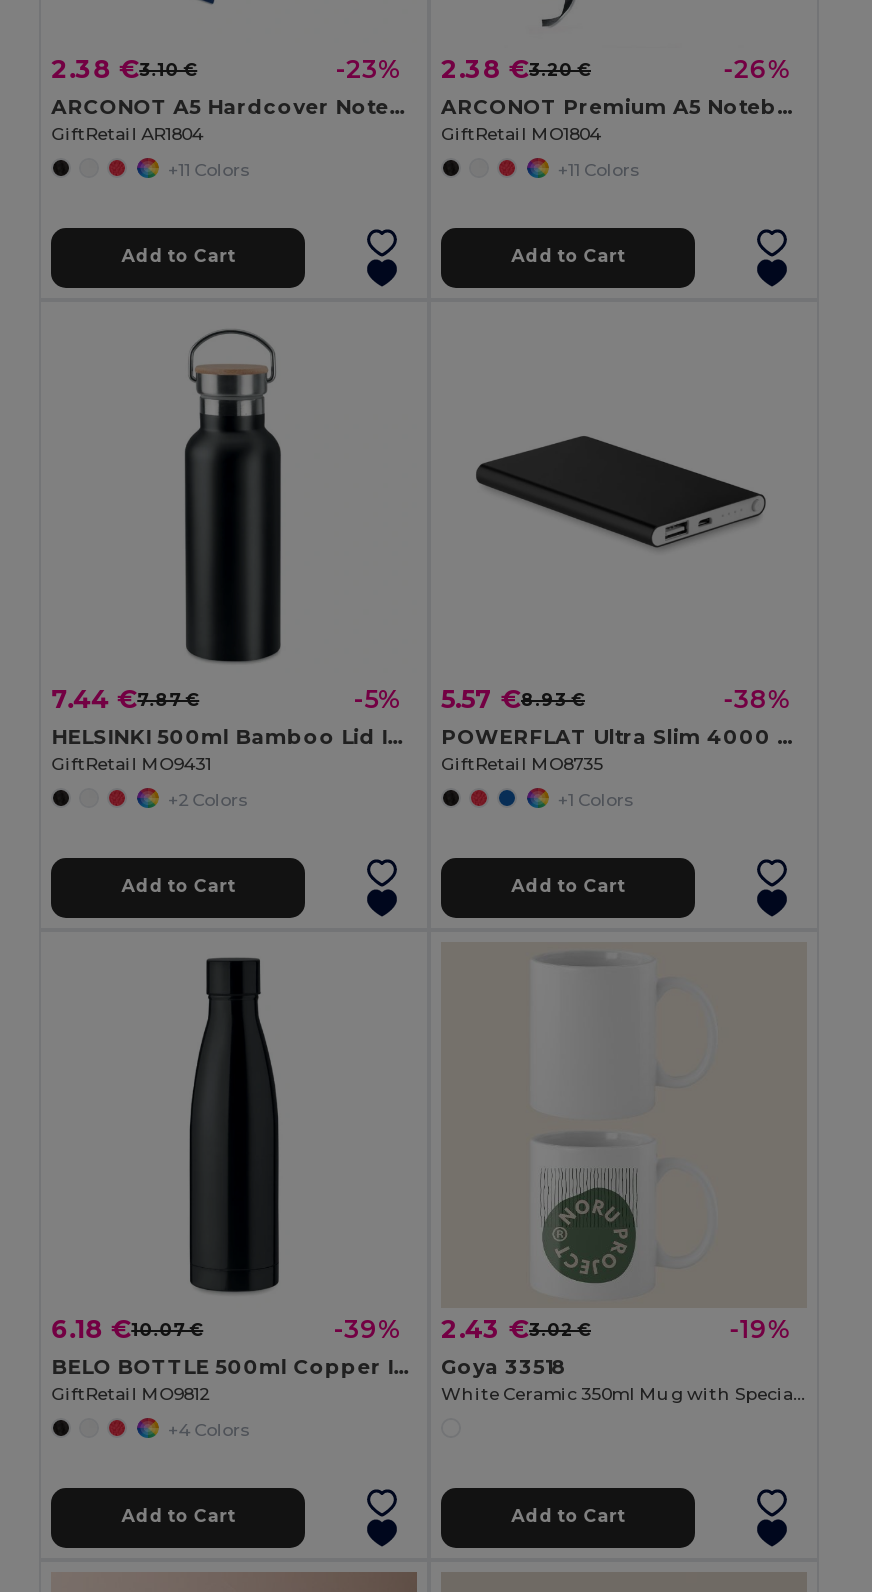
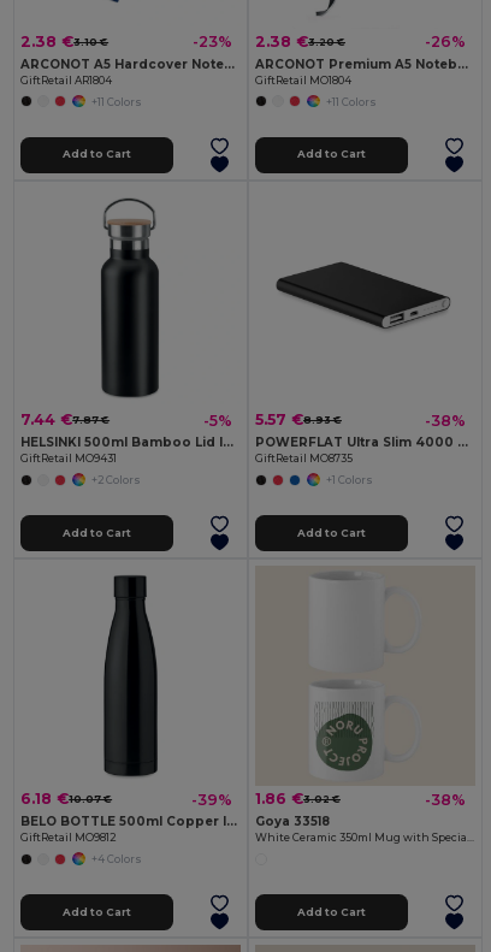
- -39% 2.43 €3.02 €
+ -39% 1.86 €3.02 €

- -19%
+ -38%
